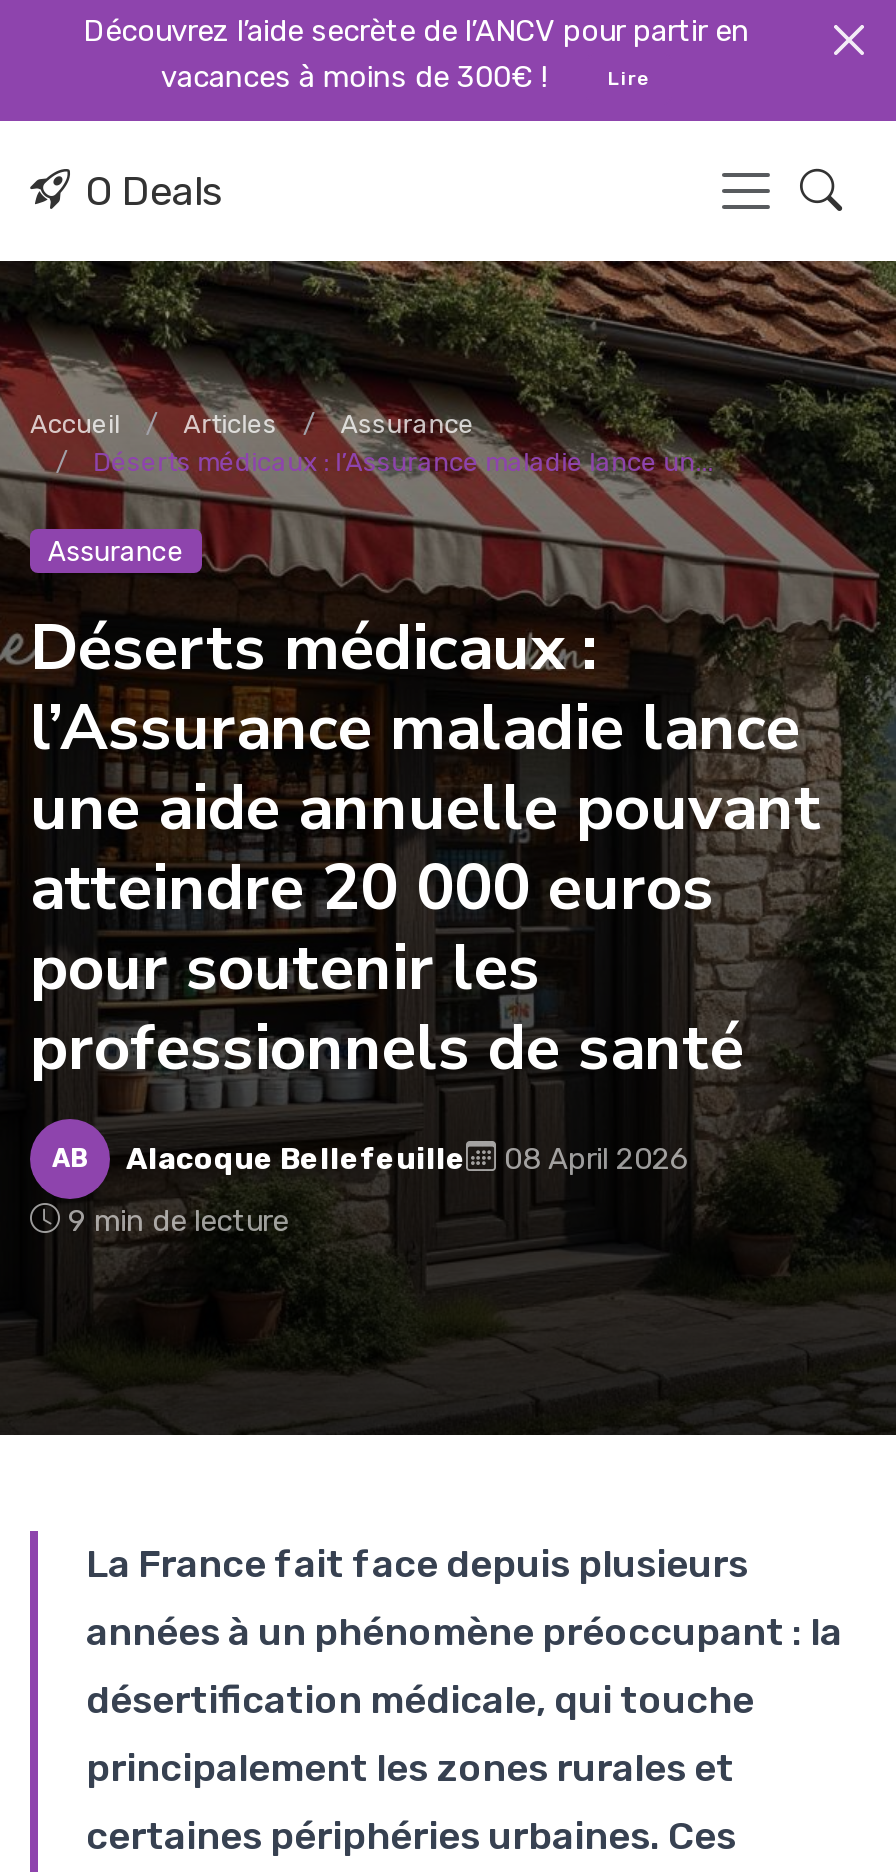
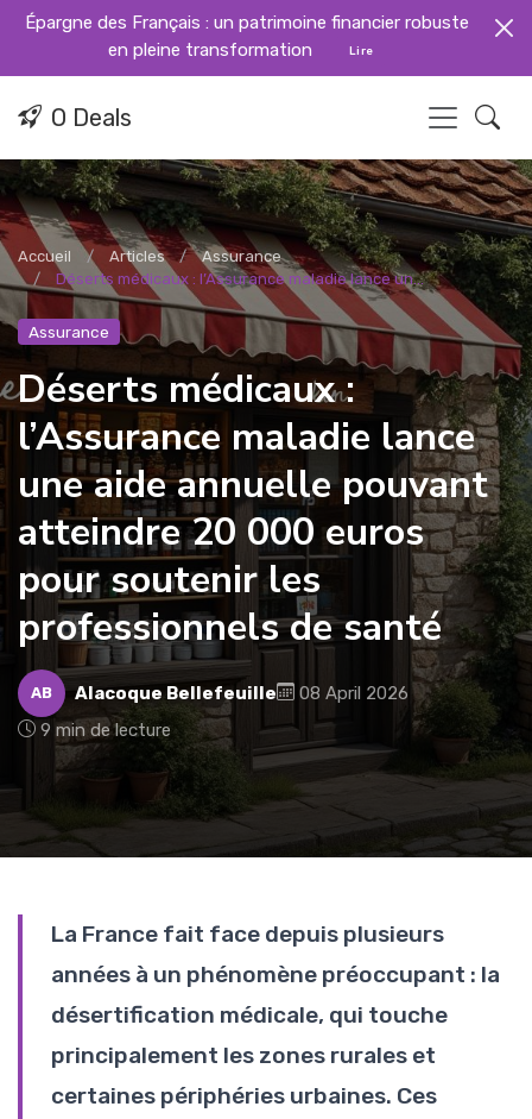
- Découvrez l’aide secrète de l’ANCV pour partir en
- vacances à moins de 300€ !
+ Épargne des Français : un patrimoine financier robuste
+ en pleine transformation
